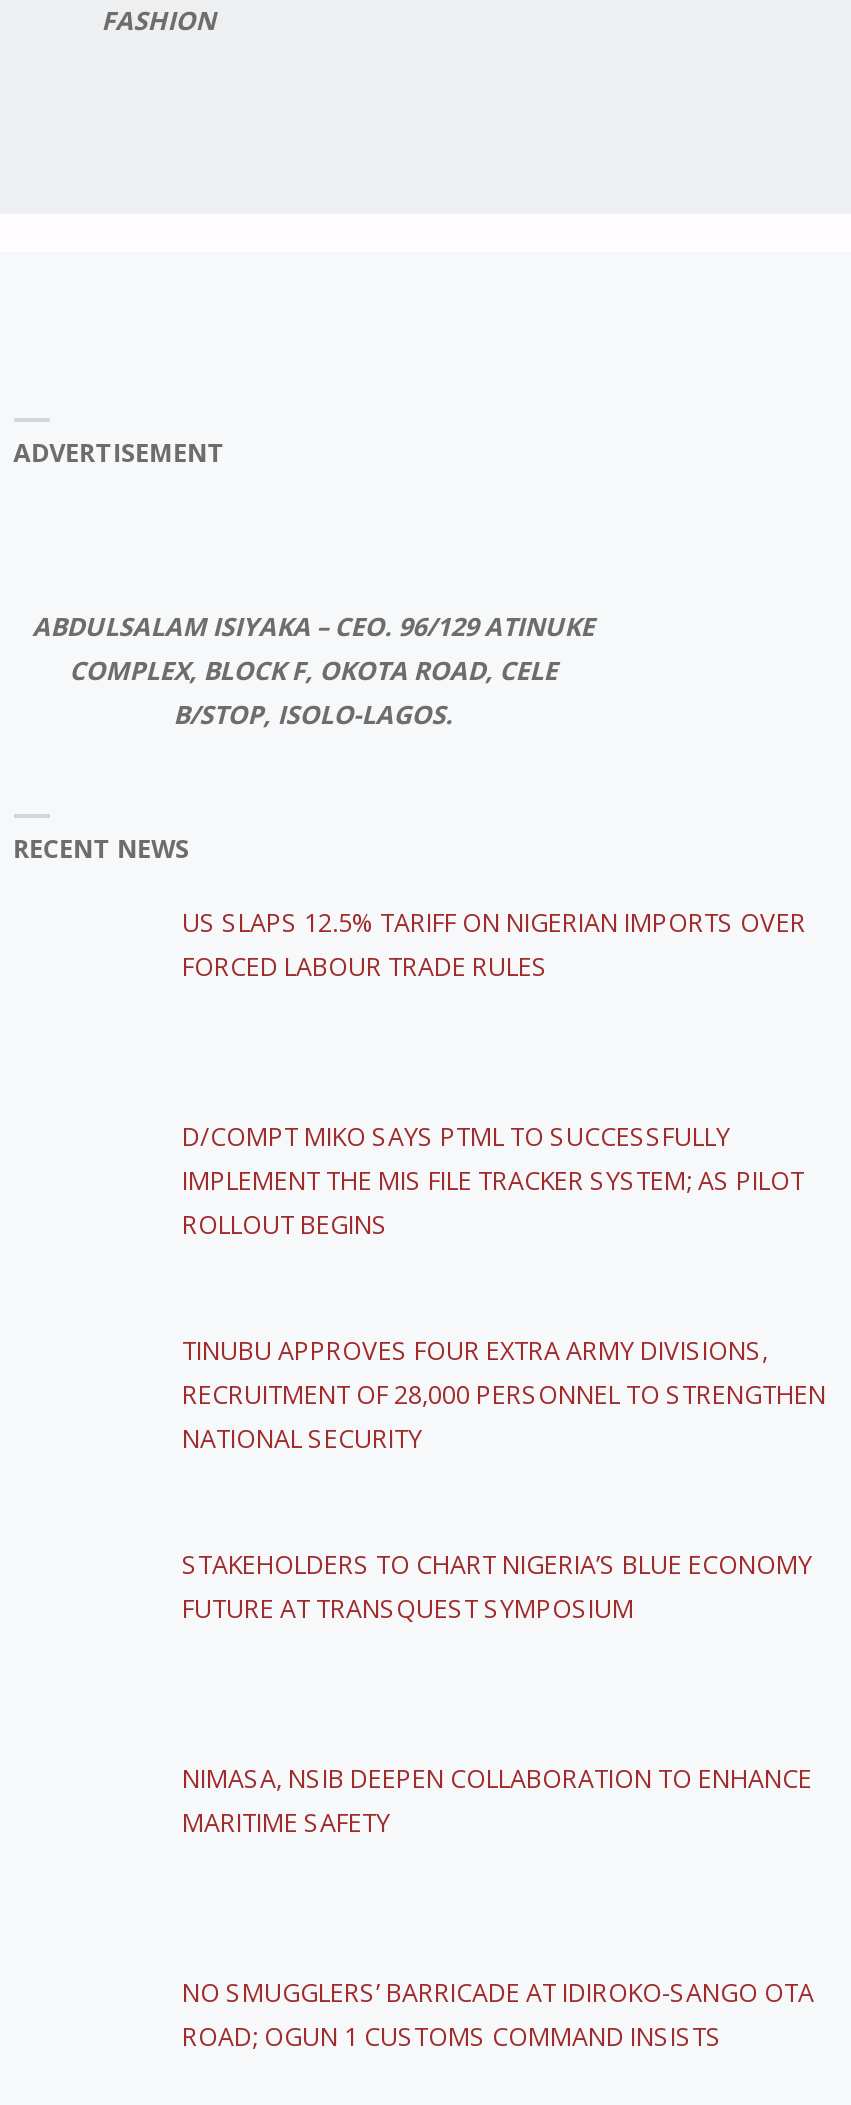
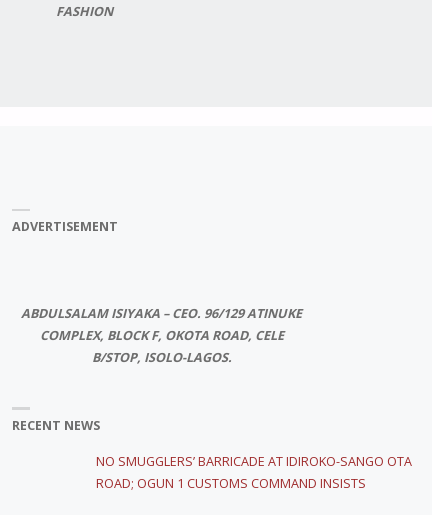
- US SLAPS 12.5% TARIFF ON NIGERIAN IMPORTS OVER
- FORCED LABOUR TRADE RULES

- D/COMPT MIKO SAYS PTML TO SUCCESSFULLY
- IMPLEMENT THE MIS FILE TRACKER SYSTEM; AS PILOT
- ROLLOUT BEGINS

- TINUBU APPROVES FOUR EXTRA ARMY DIVISIONS,
- RECRUITMENT OF 28,000 PERSONNEL TO STRENGTHEN
- NATIONAL SECURITY

- STAKEHOLDERS TO CHART NIGERIA’S BLUE ECONOMY
- FUTURE AT TRANSQUEST SYMPOSIUM

- NIMASA, NSIB DEEPEN COLLABORATION TO ENHANCE
- MARITIME SAFETY
